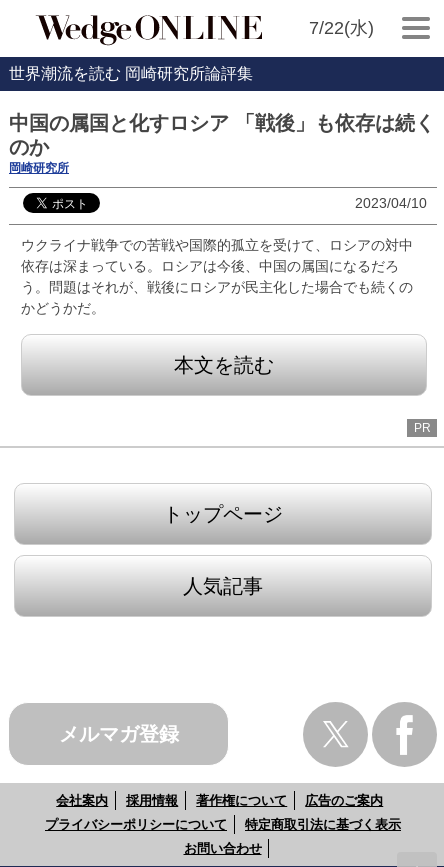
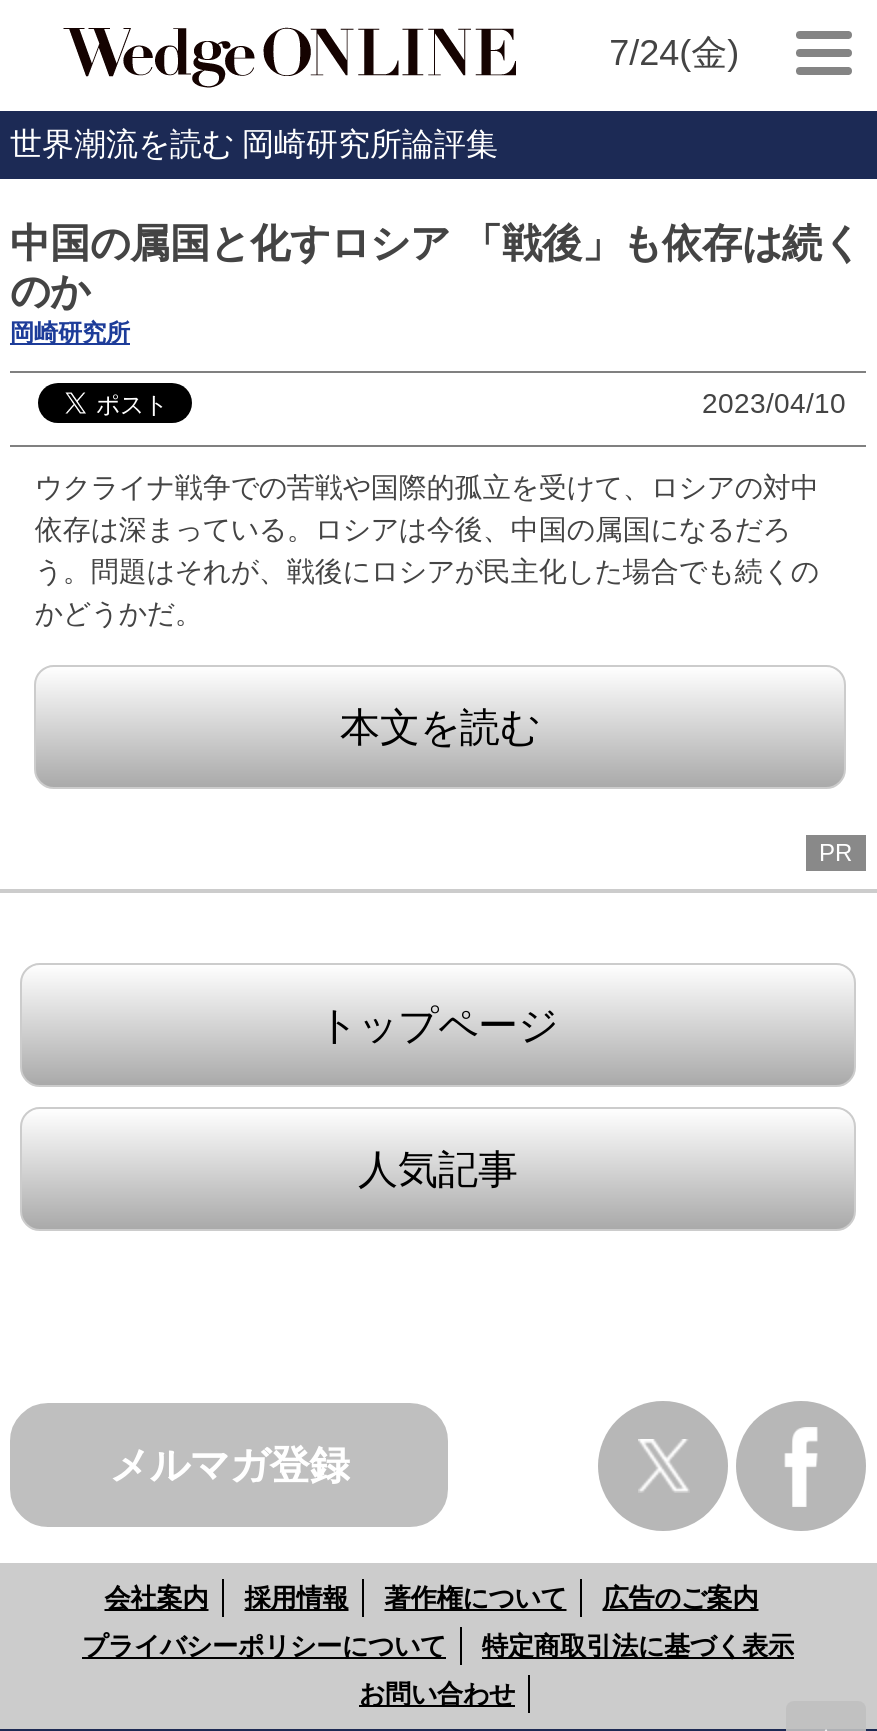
- 7/22(水)
+ 7/24(金)
